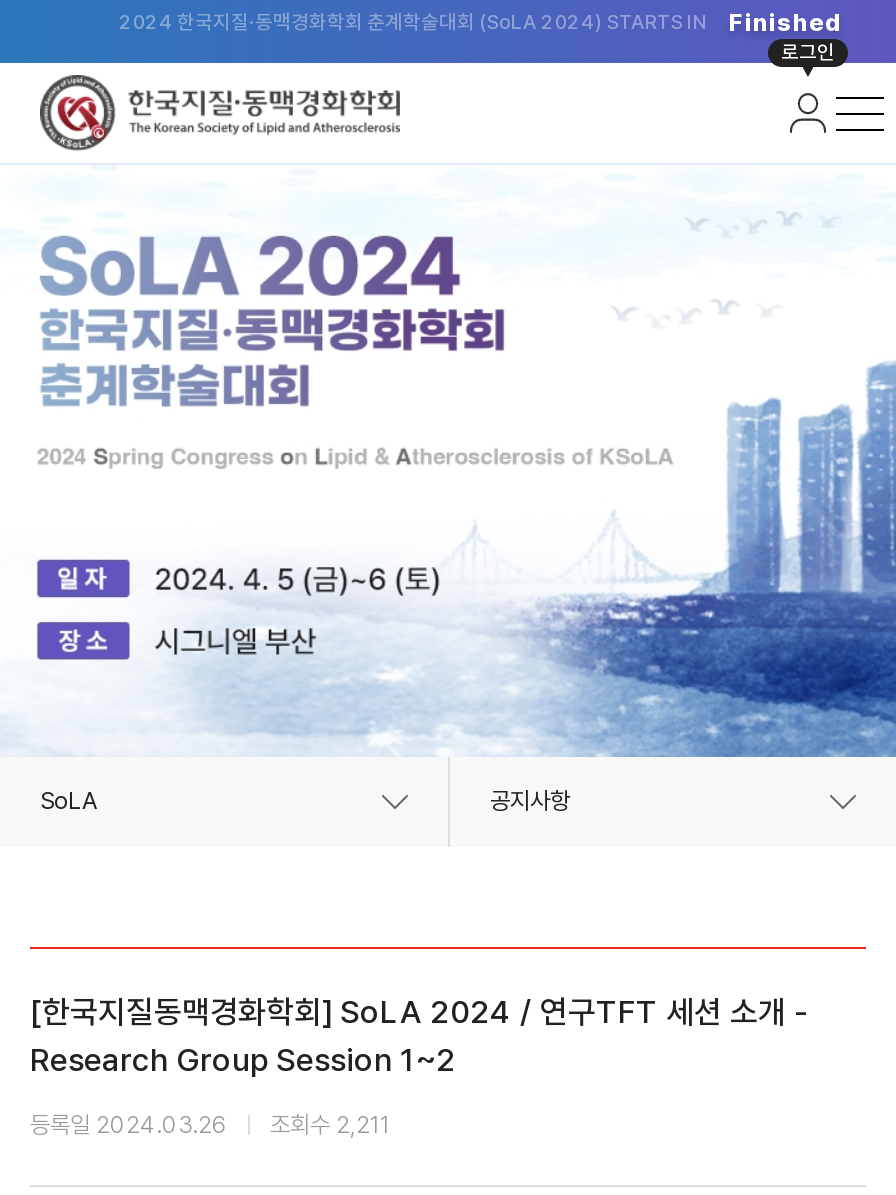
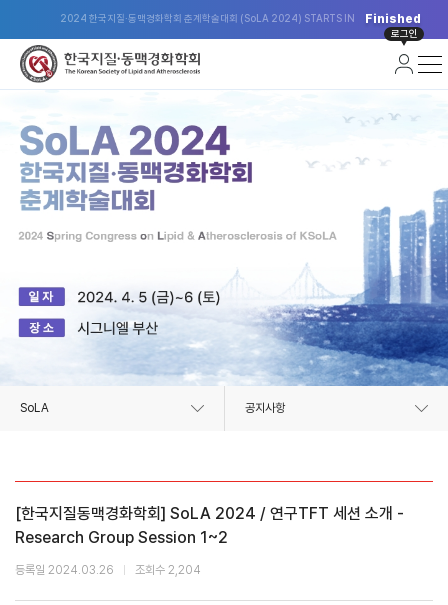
- 등록일 2024.03.26 조회수 2,211
+ 등록일 2024.03.26 조회수 2,204
